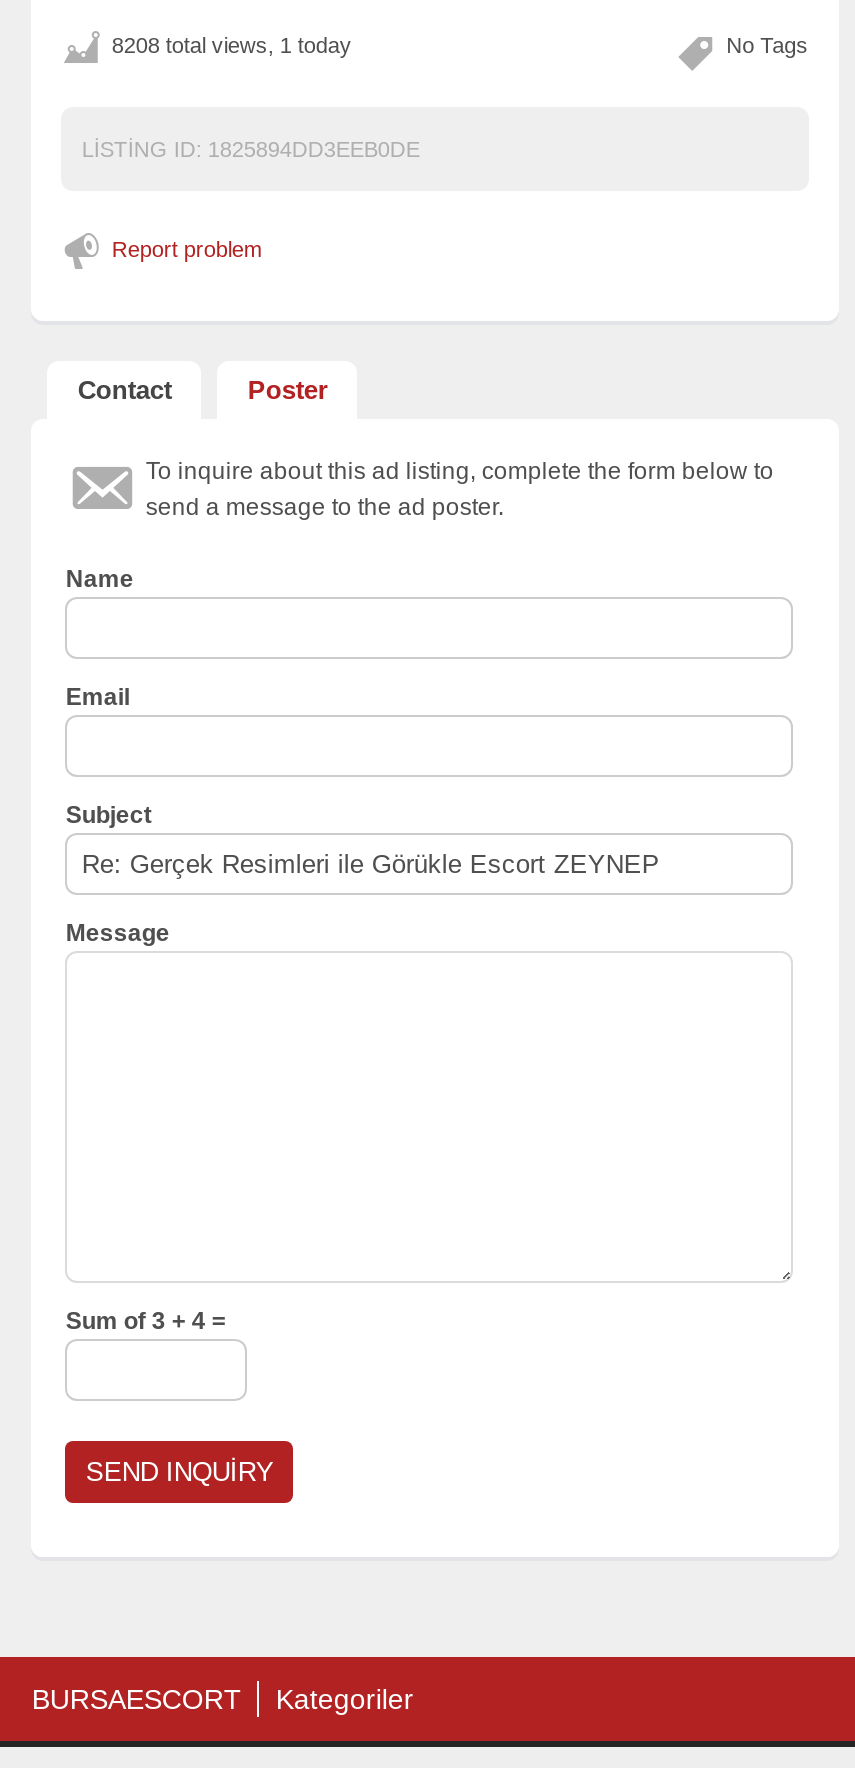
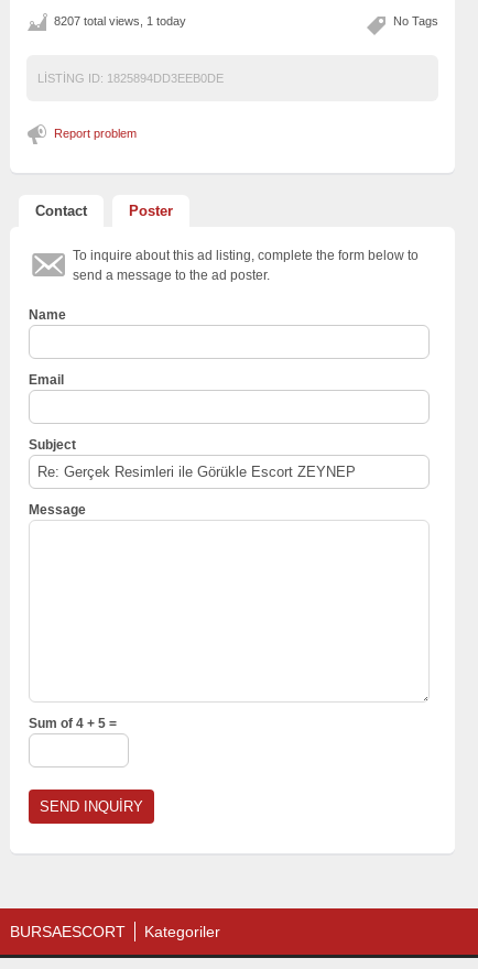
- 8208 total views, 1 today
+ 8207 total views, 1 today

- Sum of 3 + 4 =
+ Sum of 4 + 5 =
